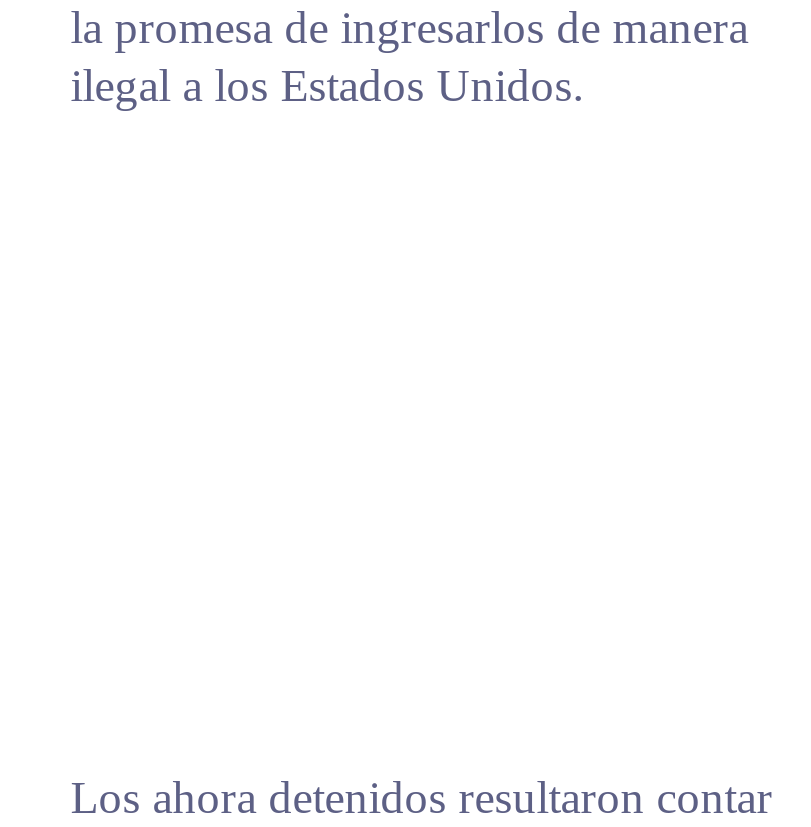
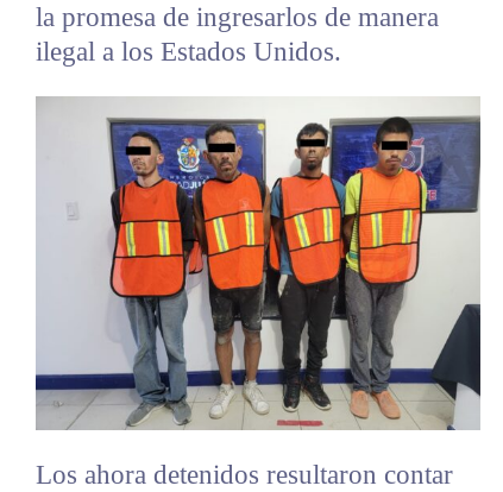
+ [image]
